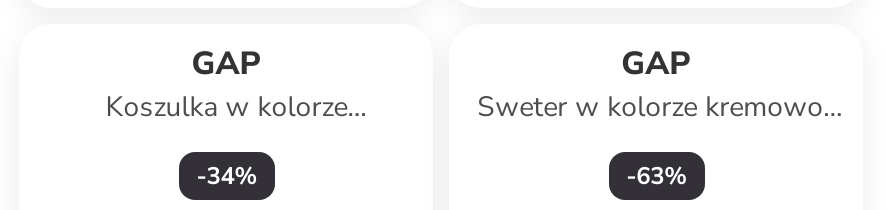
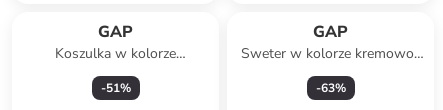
- -34%
+ -51%
